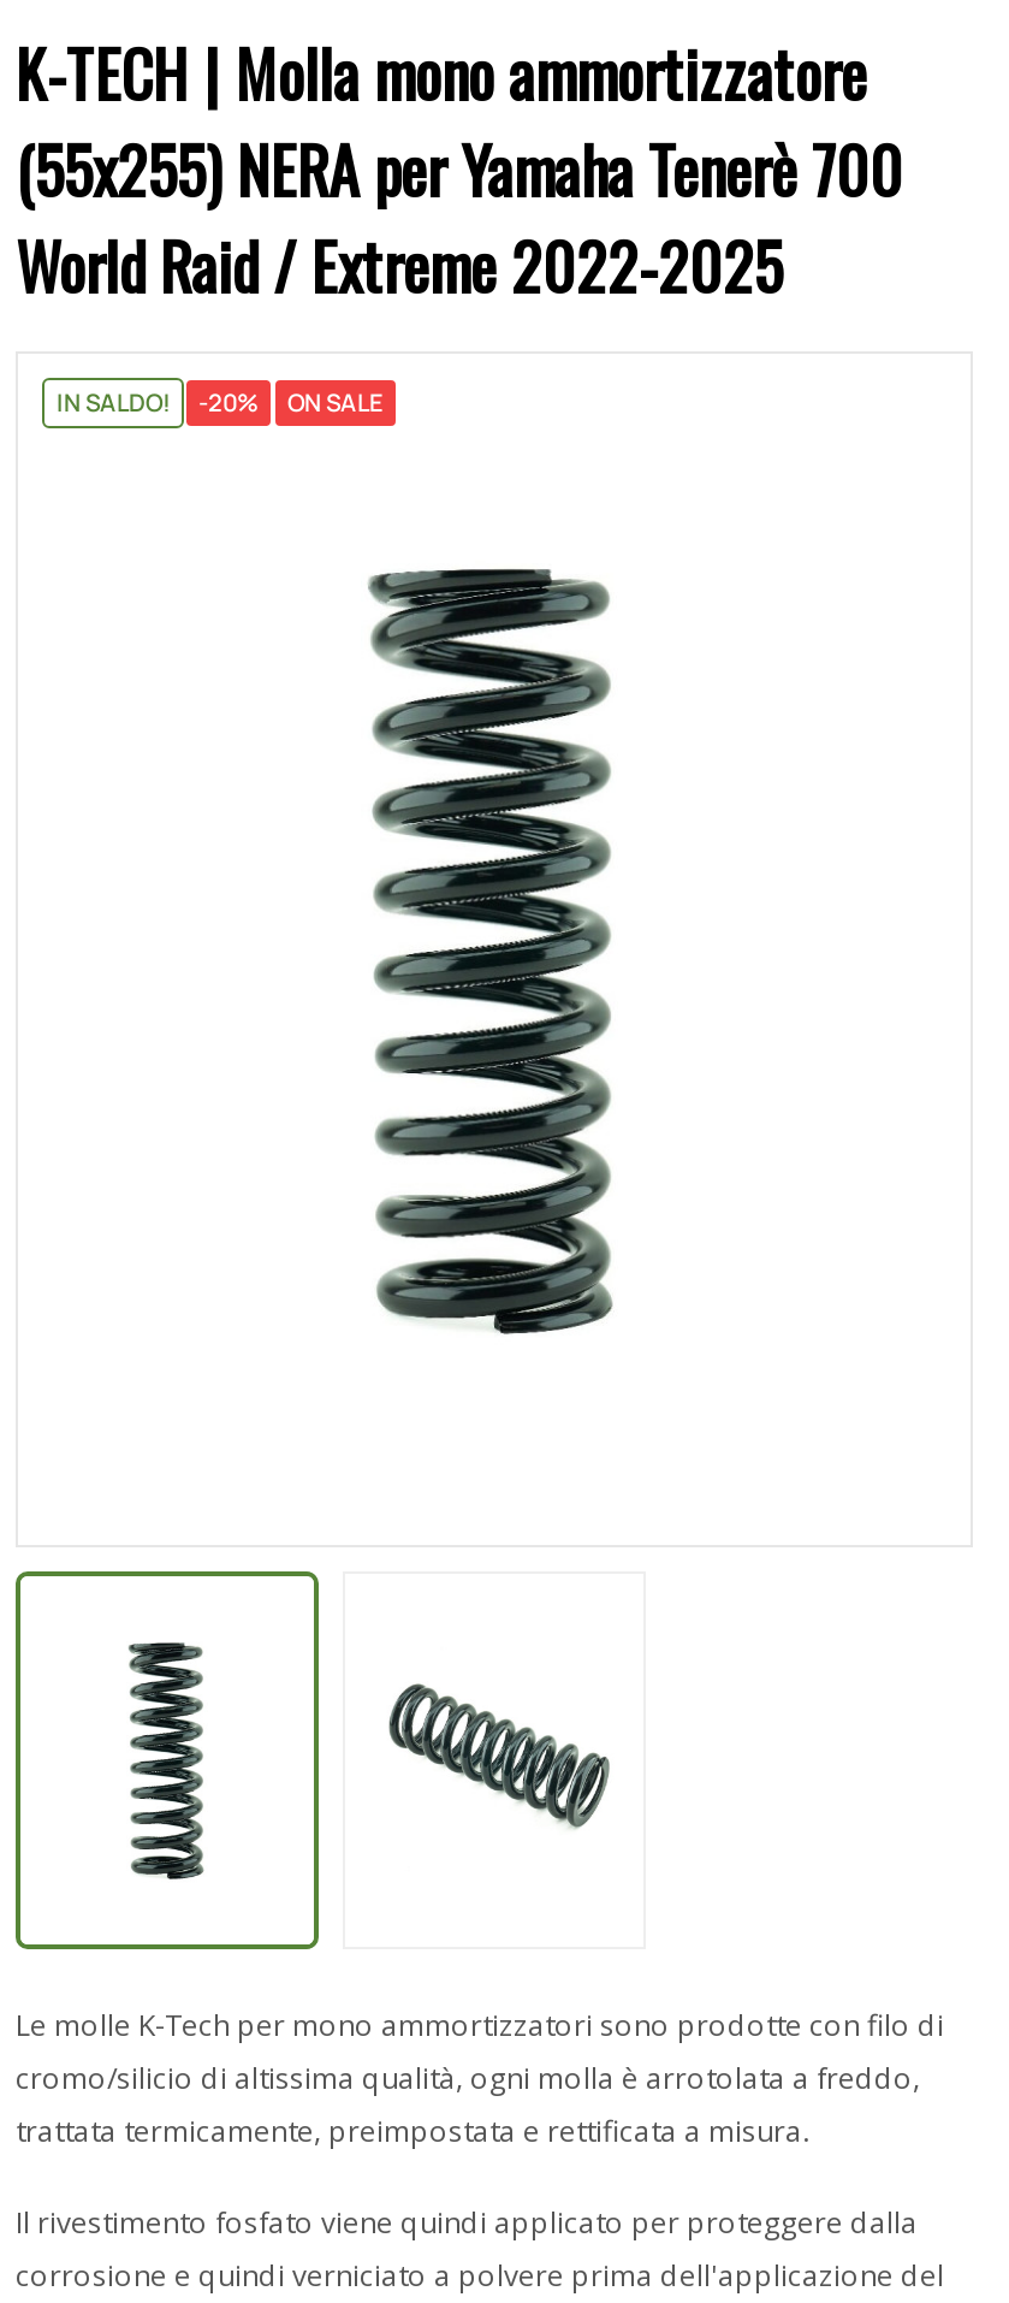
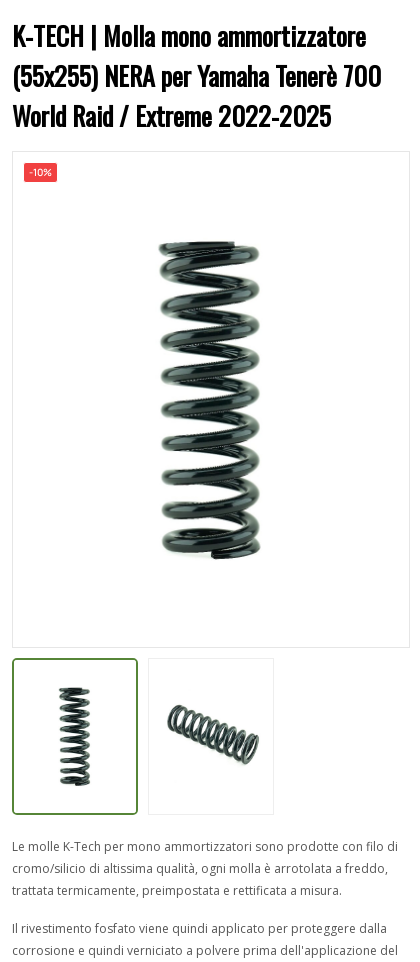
- IN SALDO!
- -20%
- ON SALE
+ -10%
